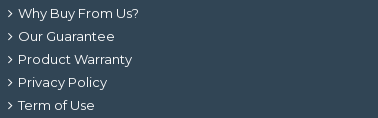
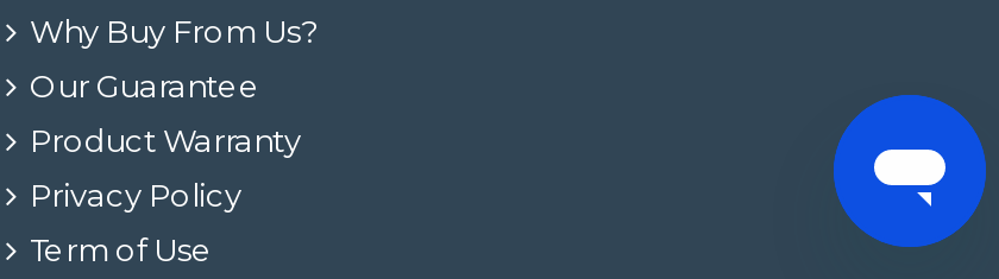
+ [image]
